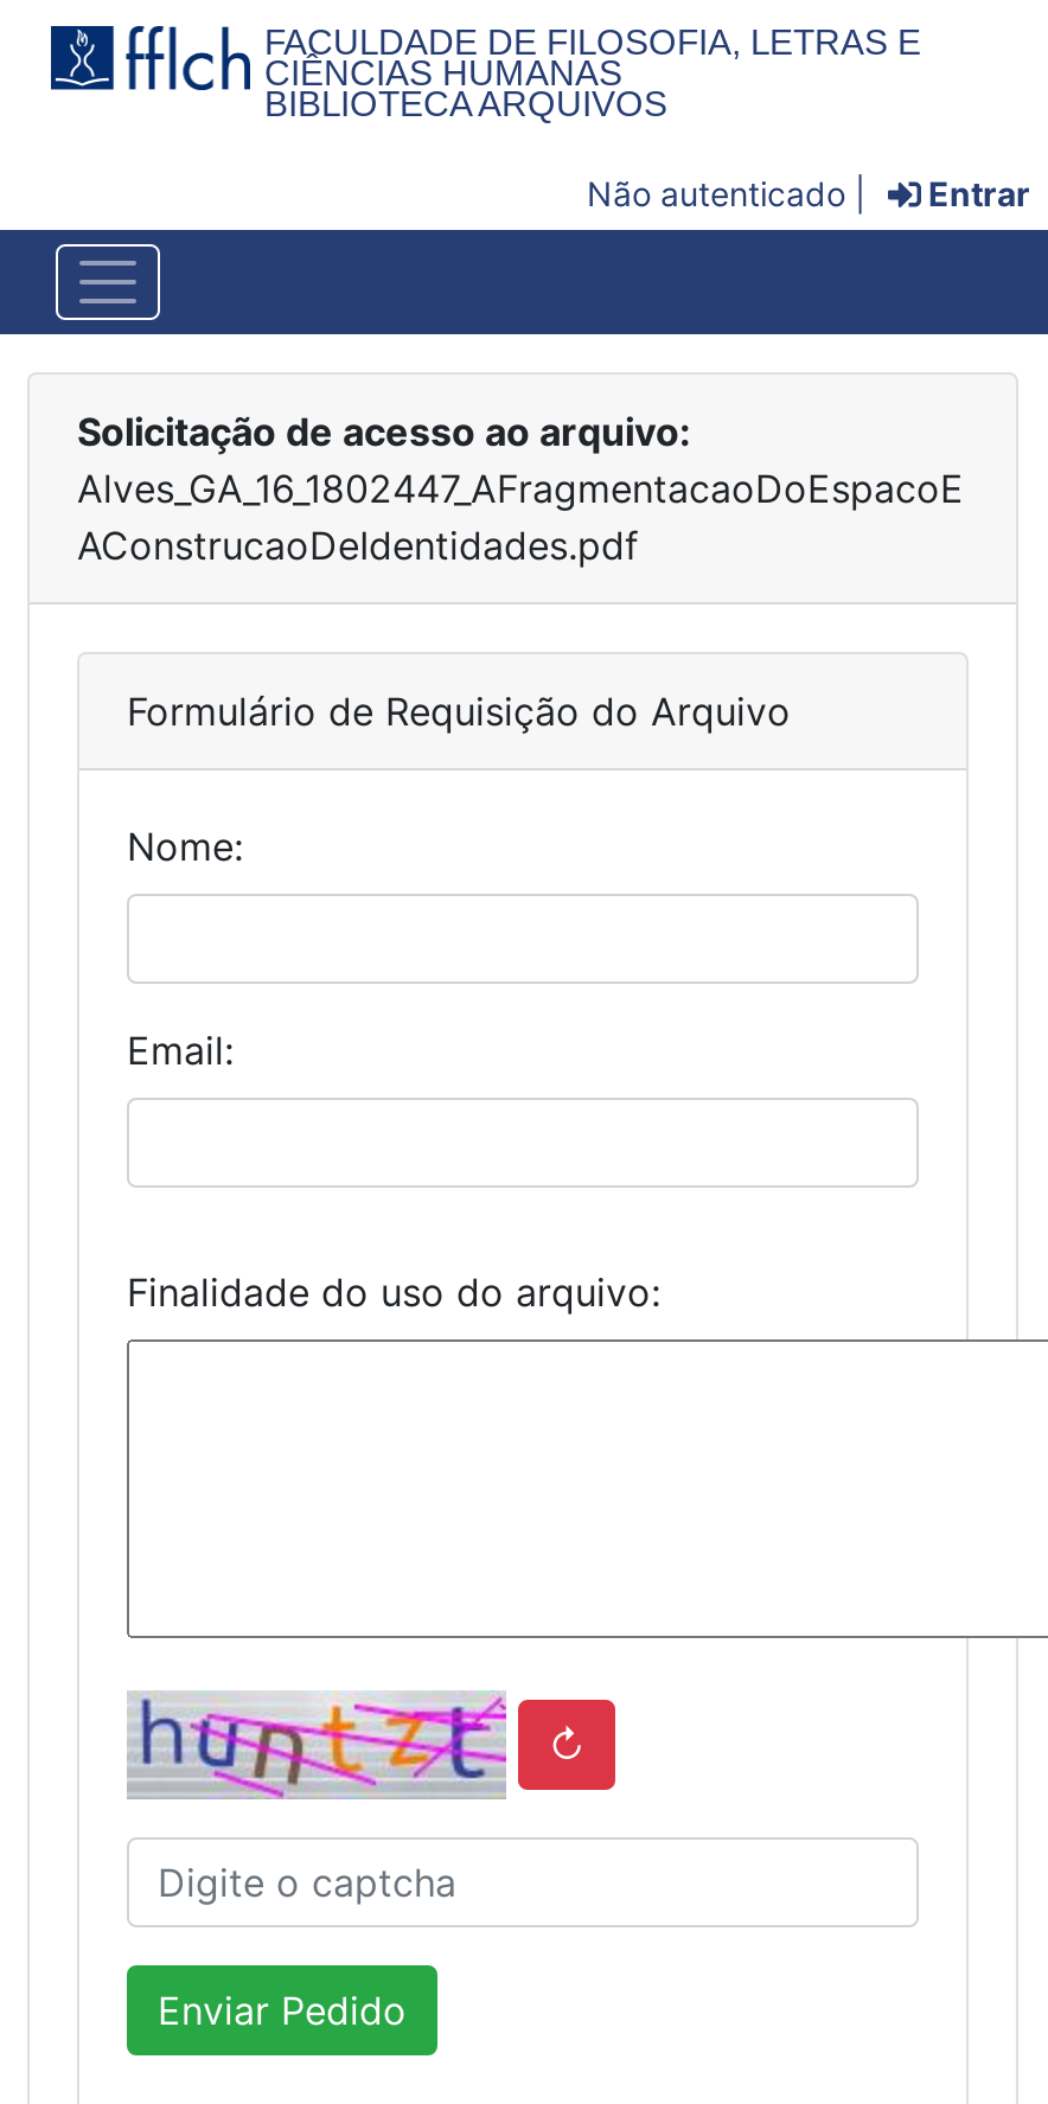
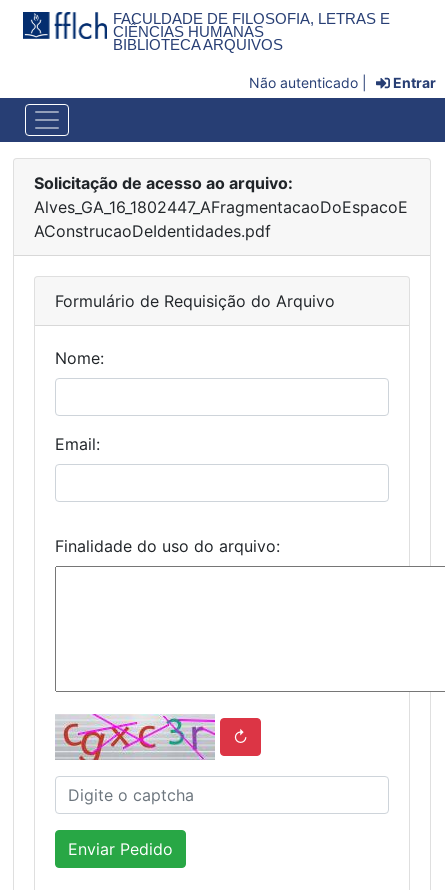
- [image]
+ [image]
